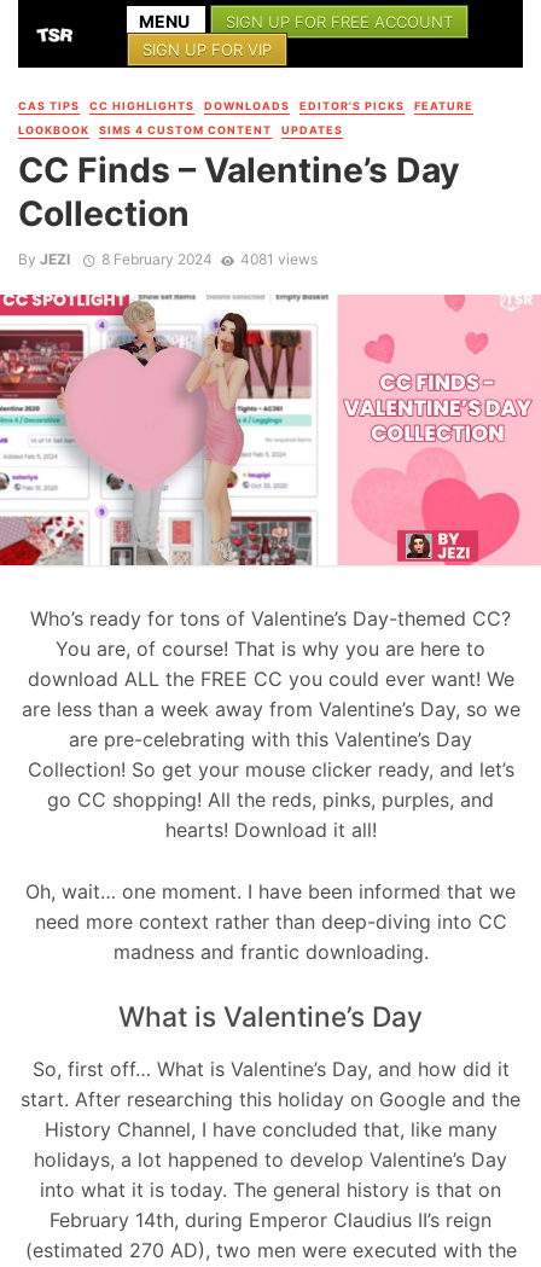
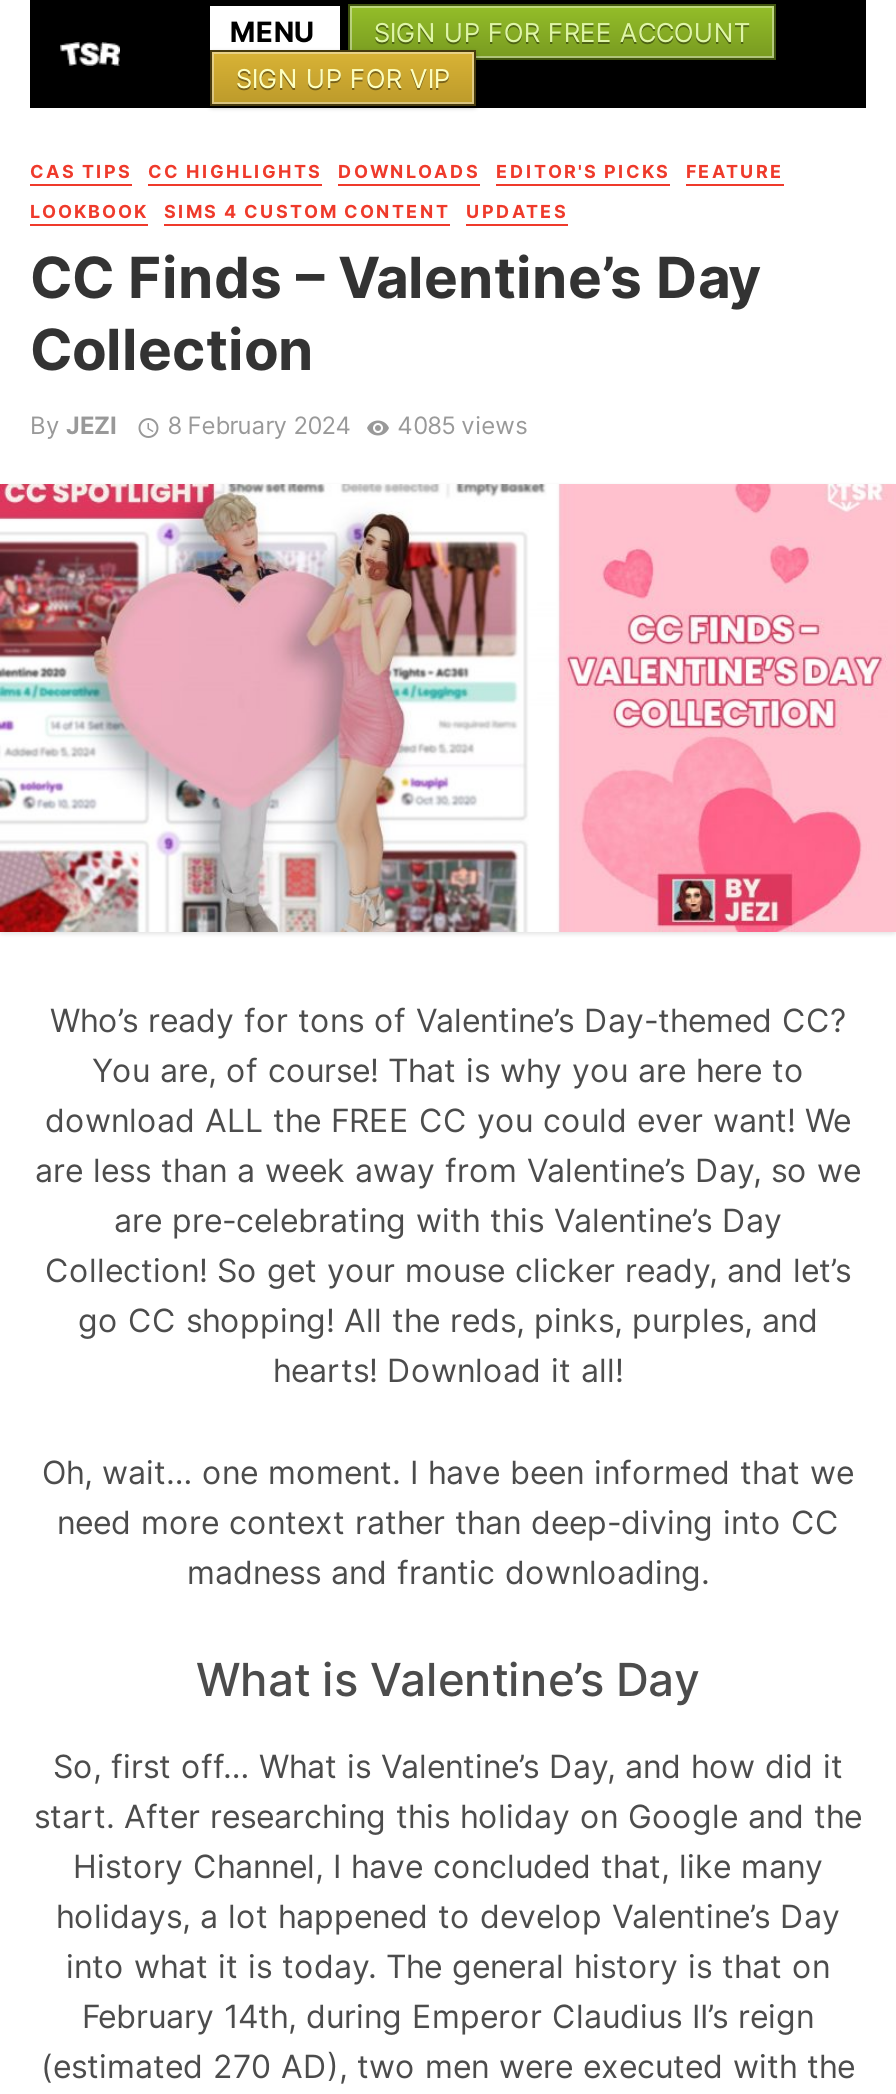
- By JEZI 8 February 2024 4081 views
+ By JEZI 8 February 2024 4085 views
